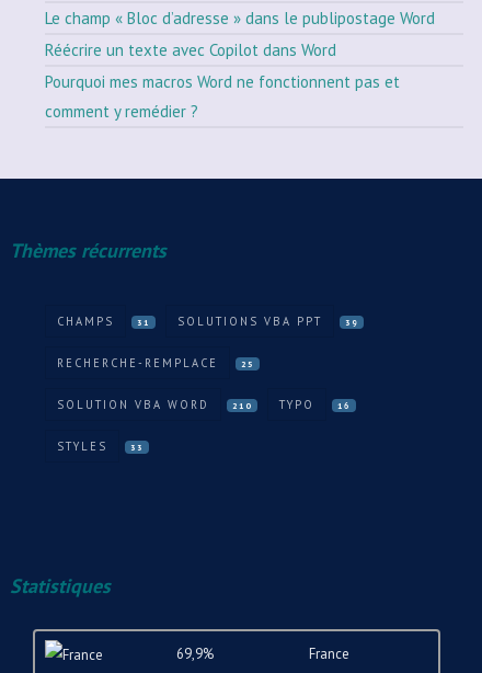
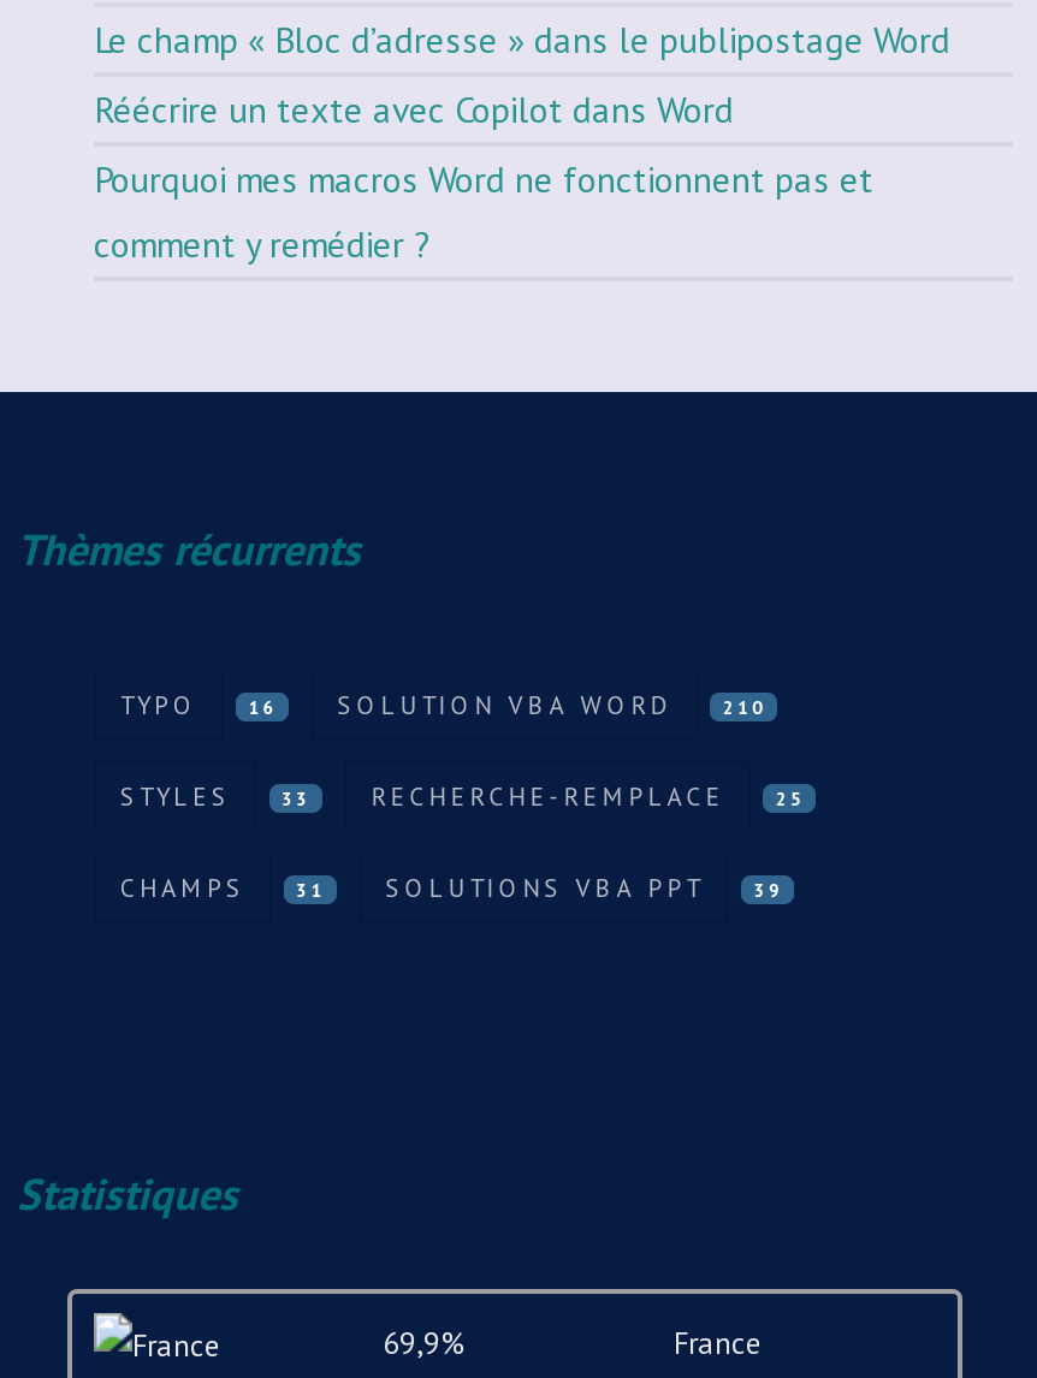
moved down: CHAMPS | 31 | SOLUTIONS VBA PPT | 39

moved up: RECHERCHE-REMPLACE | 25 | SOLUTION VBA WORD | 210 | TYPO | 16 | STYLES | 33
